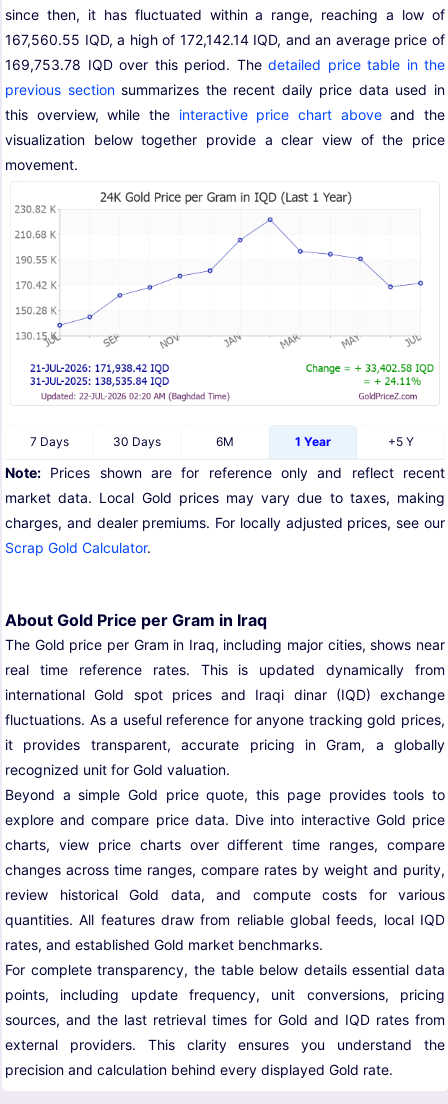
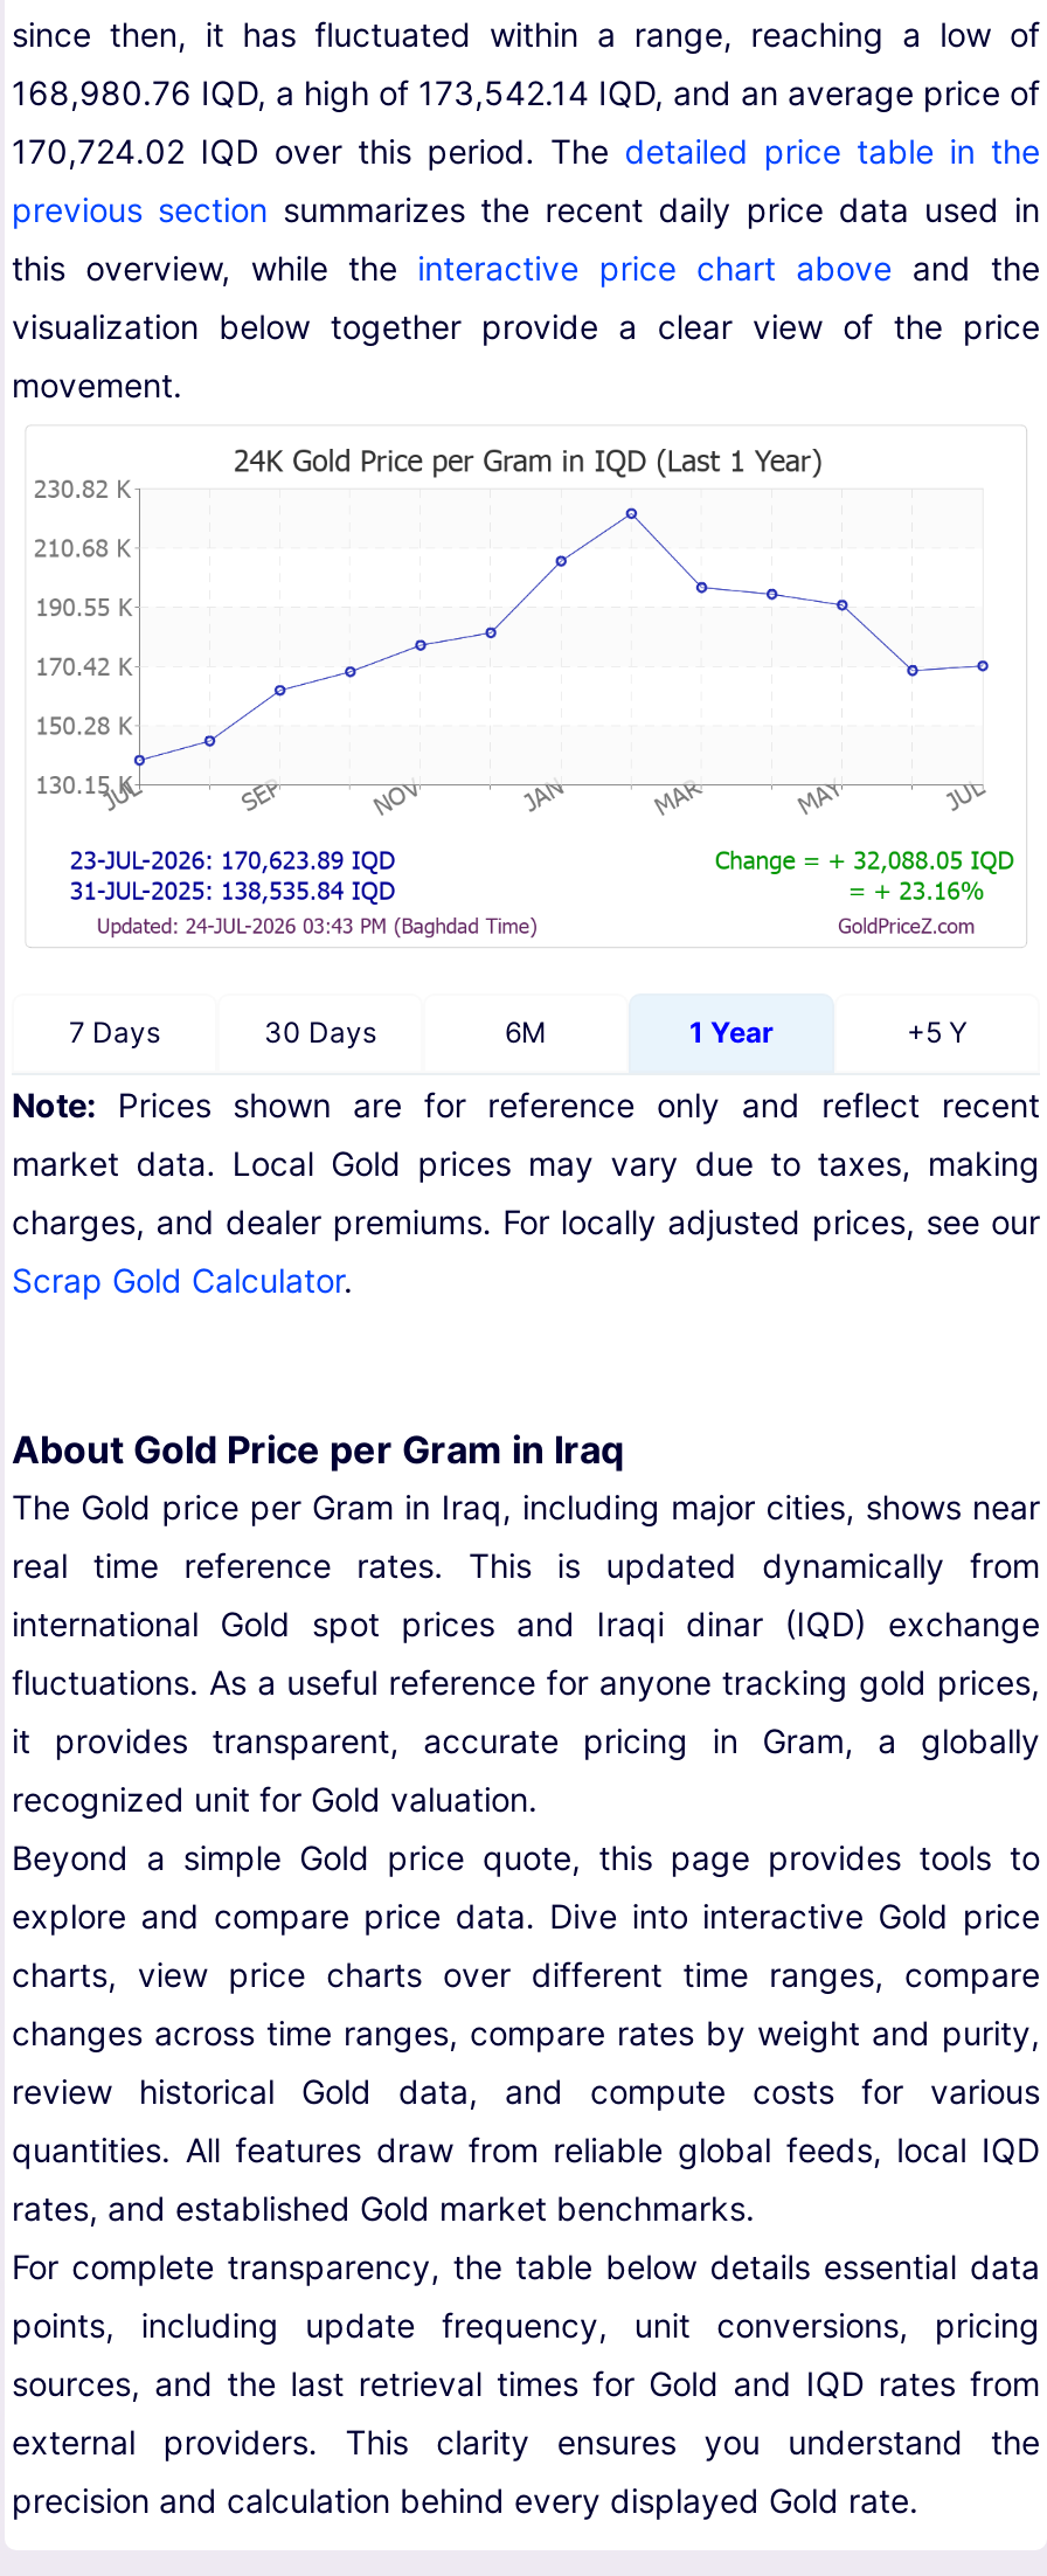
- 167,560.55 IQD, a high of 172,142.14 IQD, and an average price of
+ 168,980.76 IQD, a high of 173,542.14 IQD, and an average price of

- 169,753.78 IQD over this period. The detailed price table in the
+ 170,724.02 IQD over this period. The detailed price table in the
